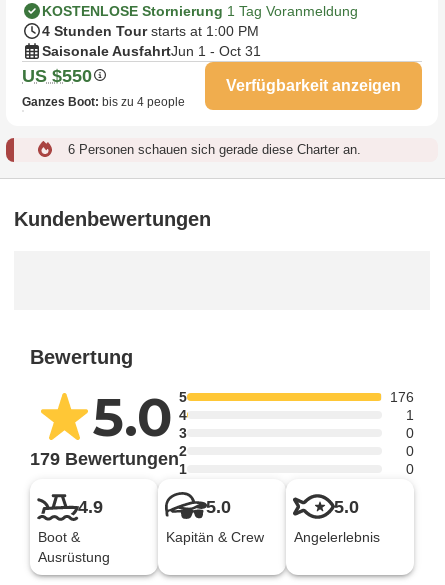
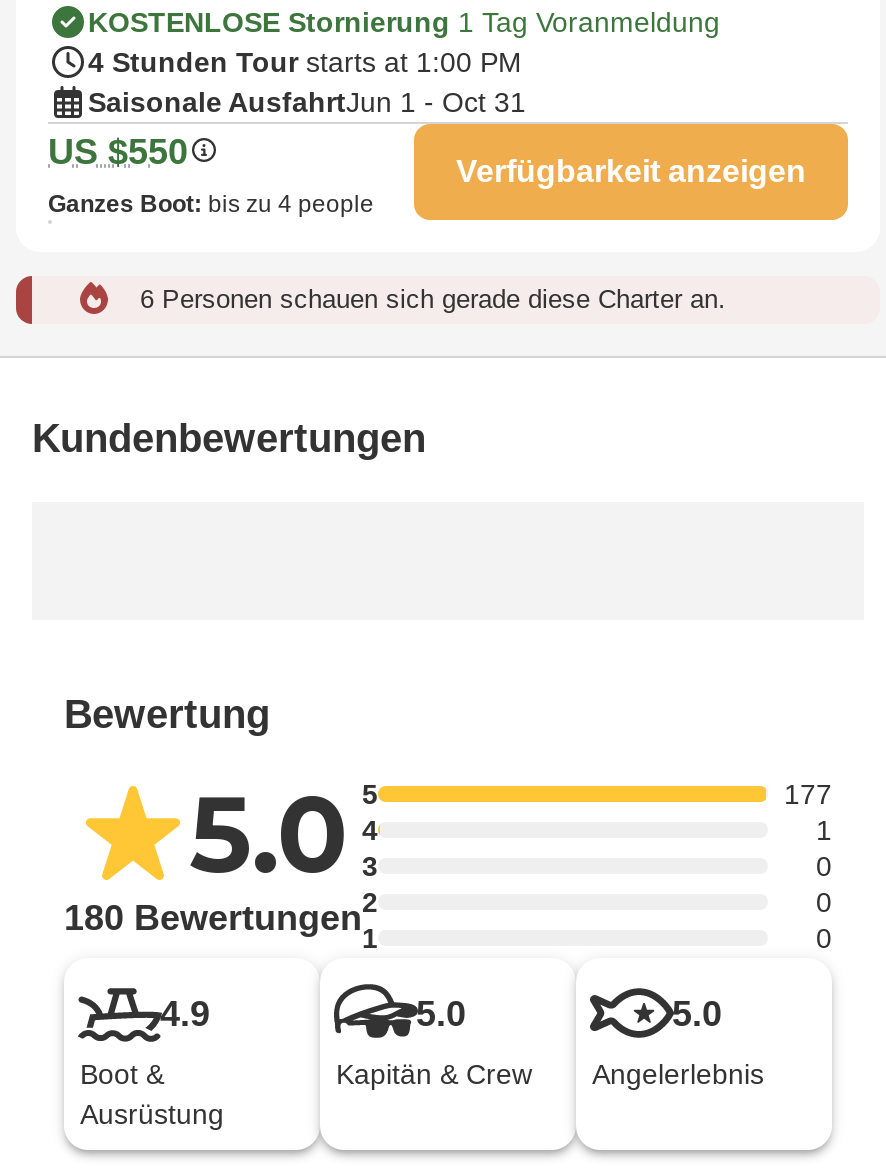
- 176
+ 177

- 179 Bewertungen 2 1
+ 180 Bewertungen 2 1
